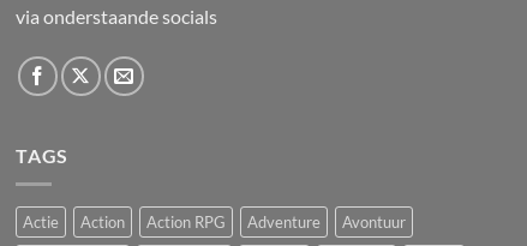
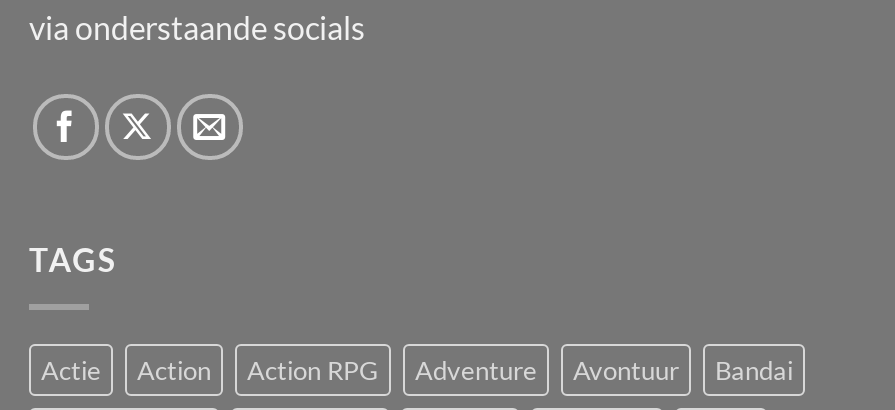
+ Bandai
